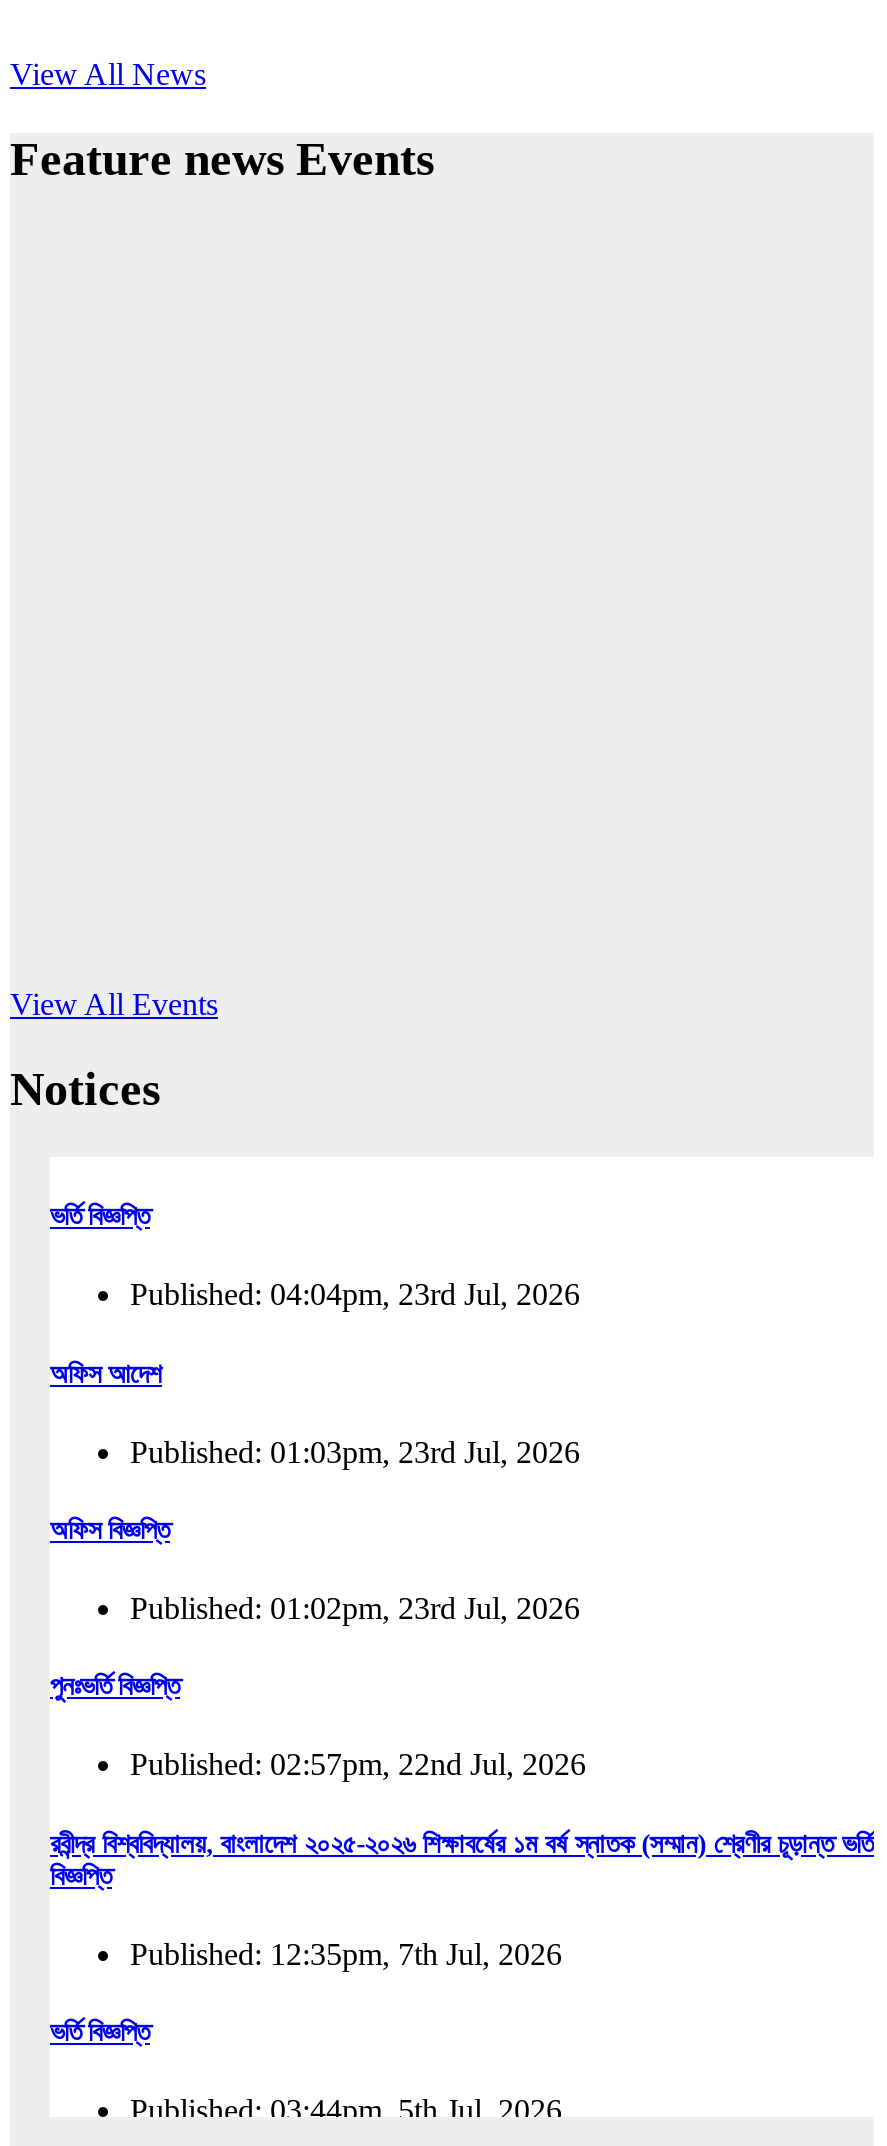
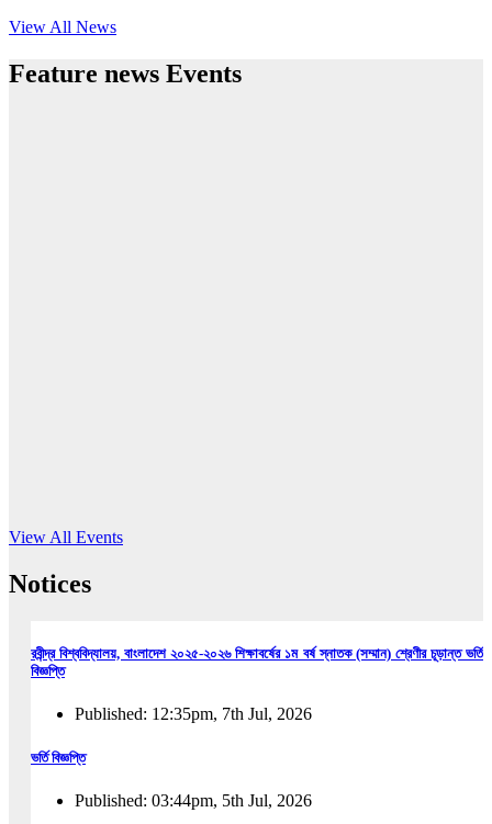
- ভর্তি বিজ্ঞপ্তি
- Published: 04:04pm, 23rd Jul, 2026
- অফিস আদেশ
- Published: 01:03pm, 23rd Jul, 2026
- অফিস বিজ্ঞপ্তি
- Published: 01:02pm, 23rd Jul, 2026
- পুনঃভর্তি বিজ্ঞপ্তি
- Published: 02:57pm, 22nd Jul, 2026
